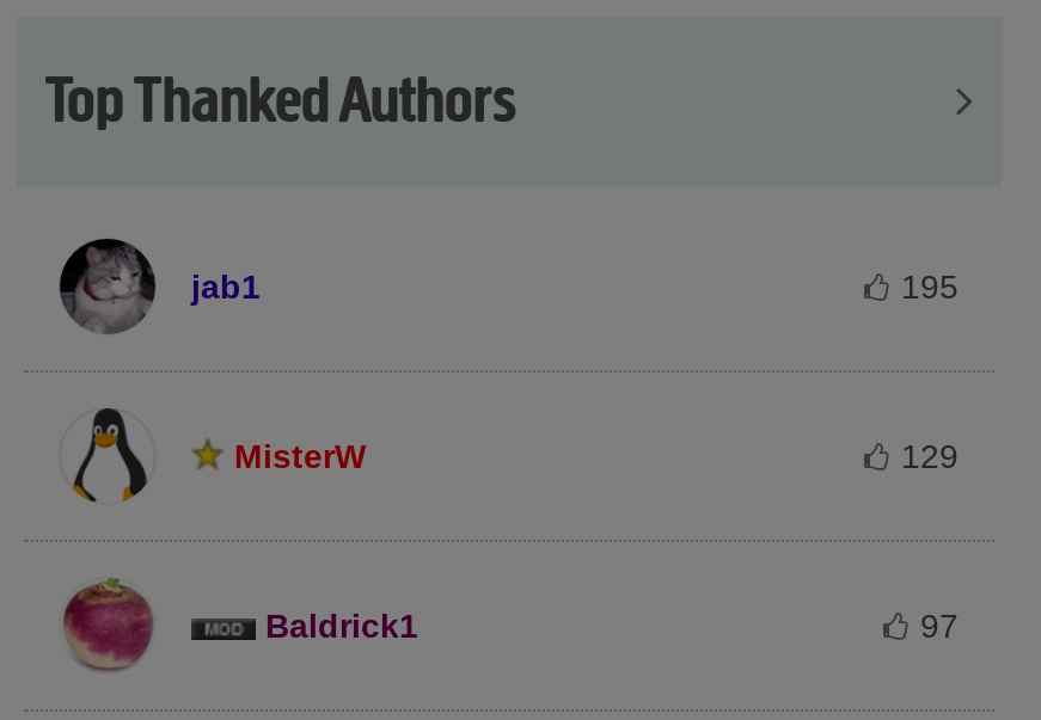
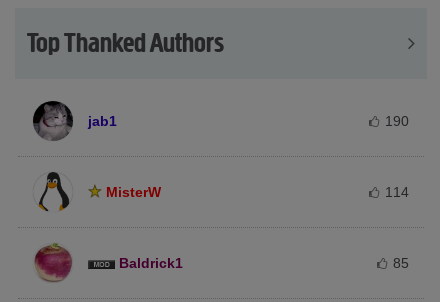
- 195
+ 190

- 129
+ 114

- 97
+ 85
